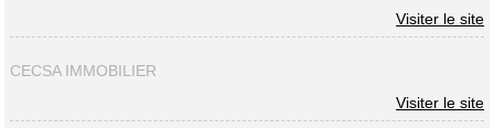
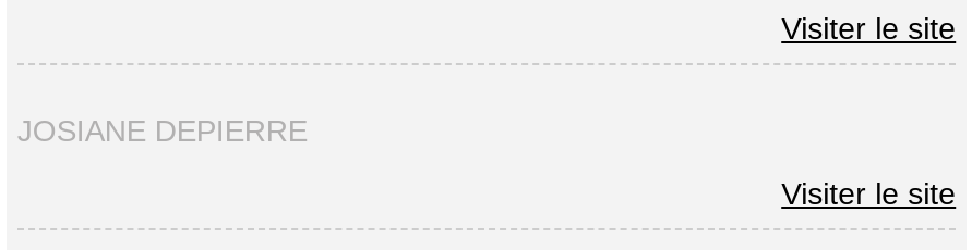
- CECSA IMMOBILIER
+ JOSIANE DEPIERRE
